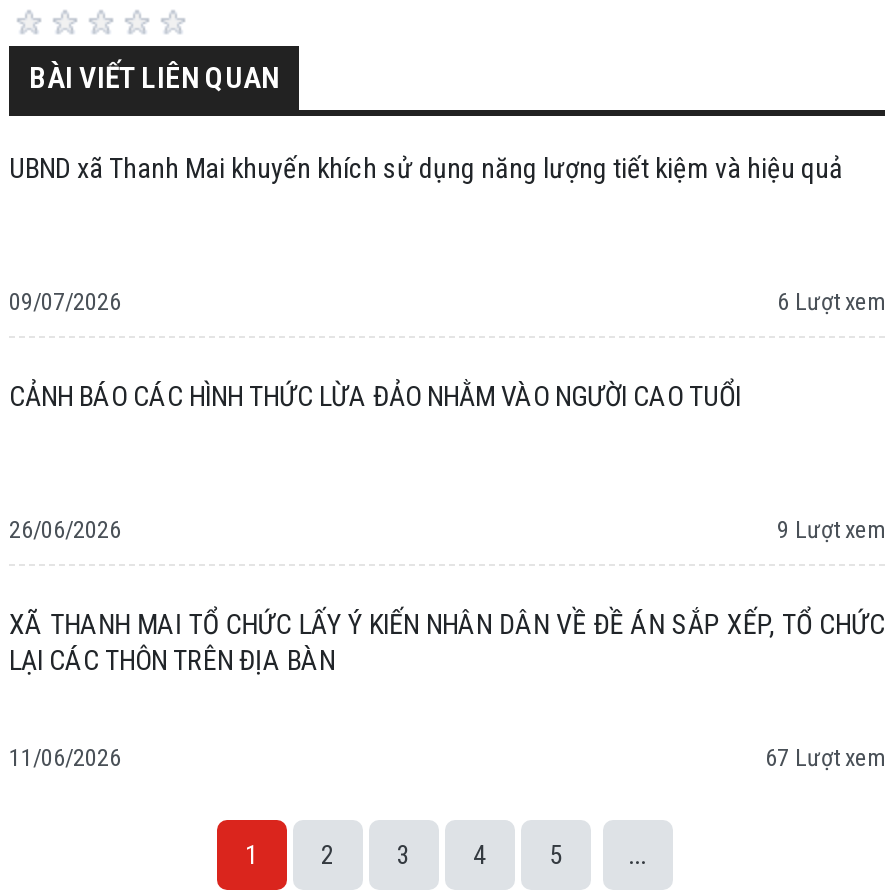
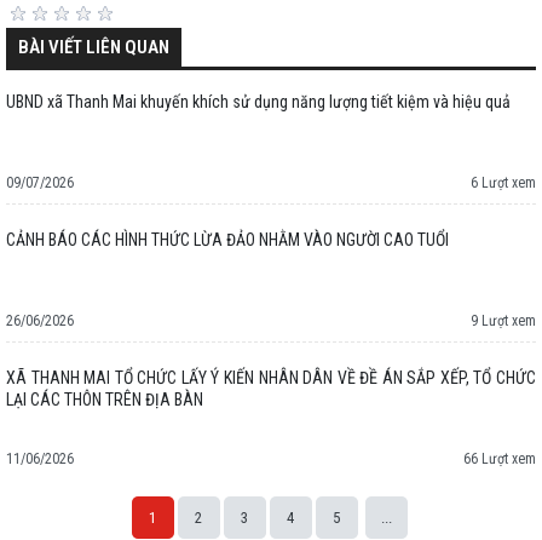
- 67 Lượt xem
+ 66 Lượt xem
